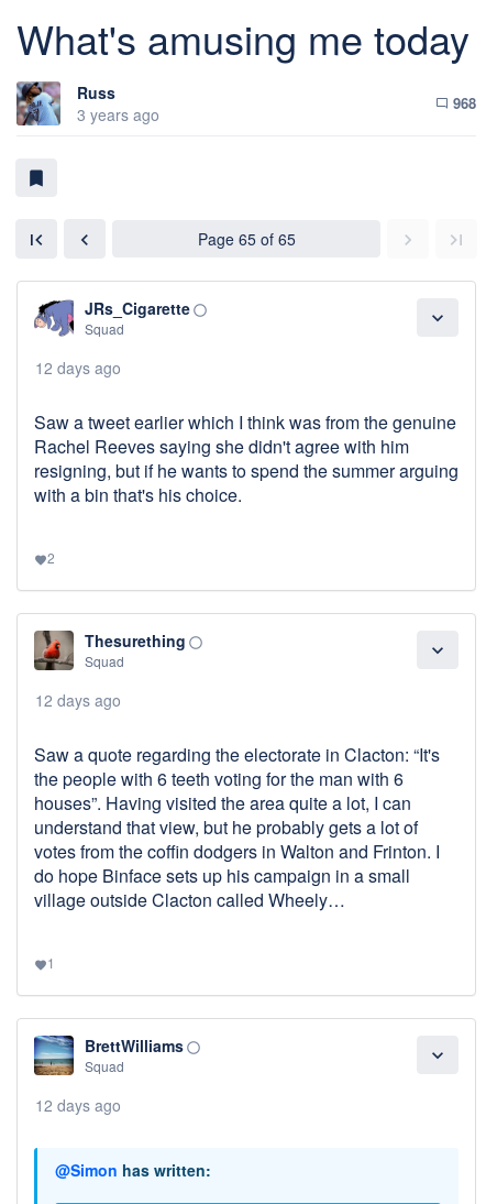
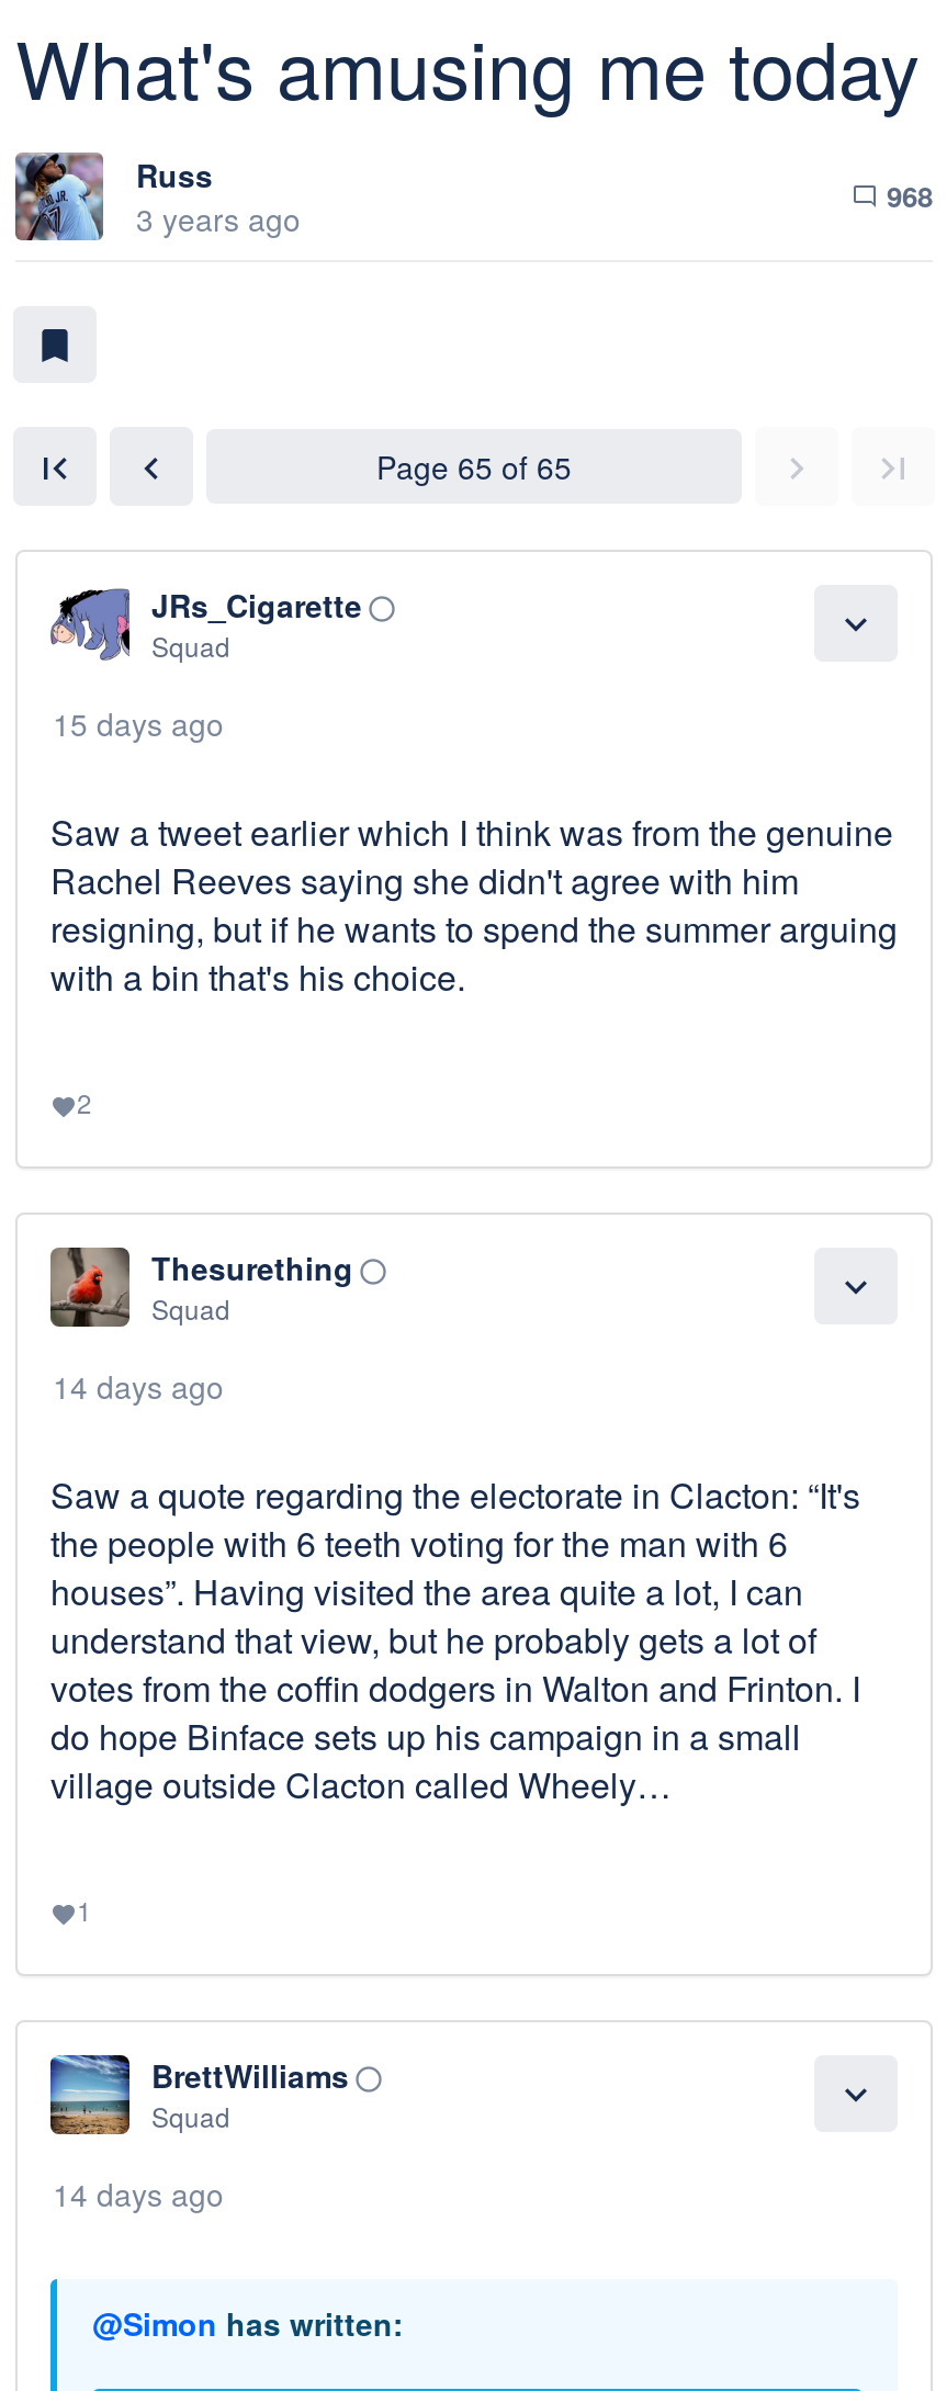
- 12 days ago
+ 15 days ago

- 12 days ago
+ 14 days ago

- 12 days ago
+ 14 days ago
